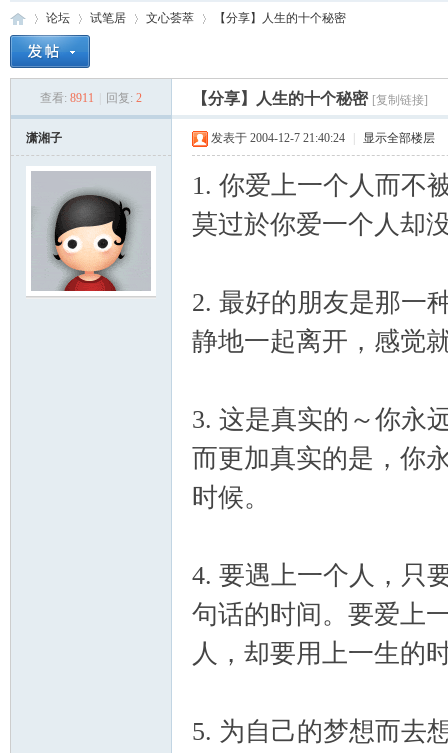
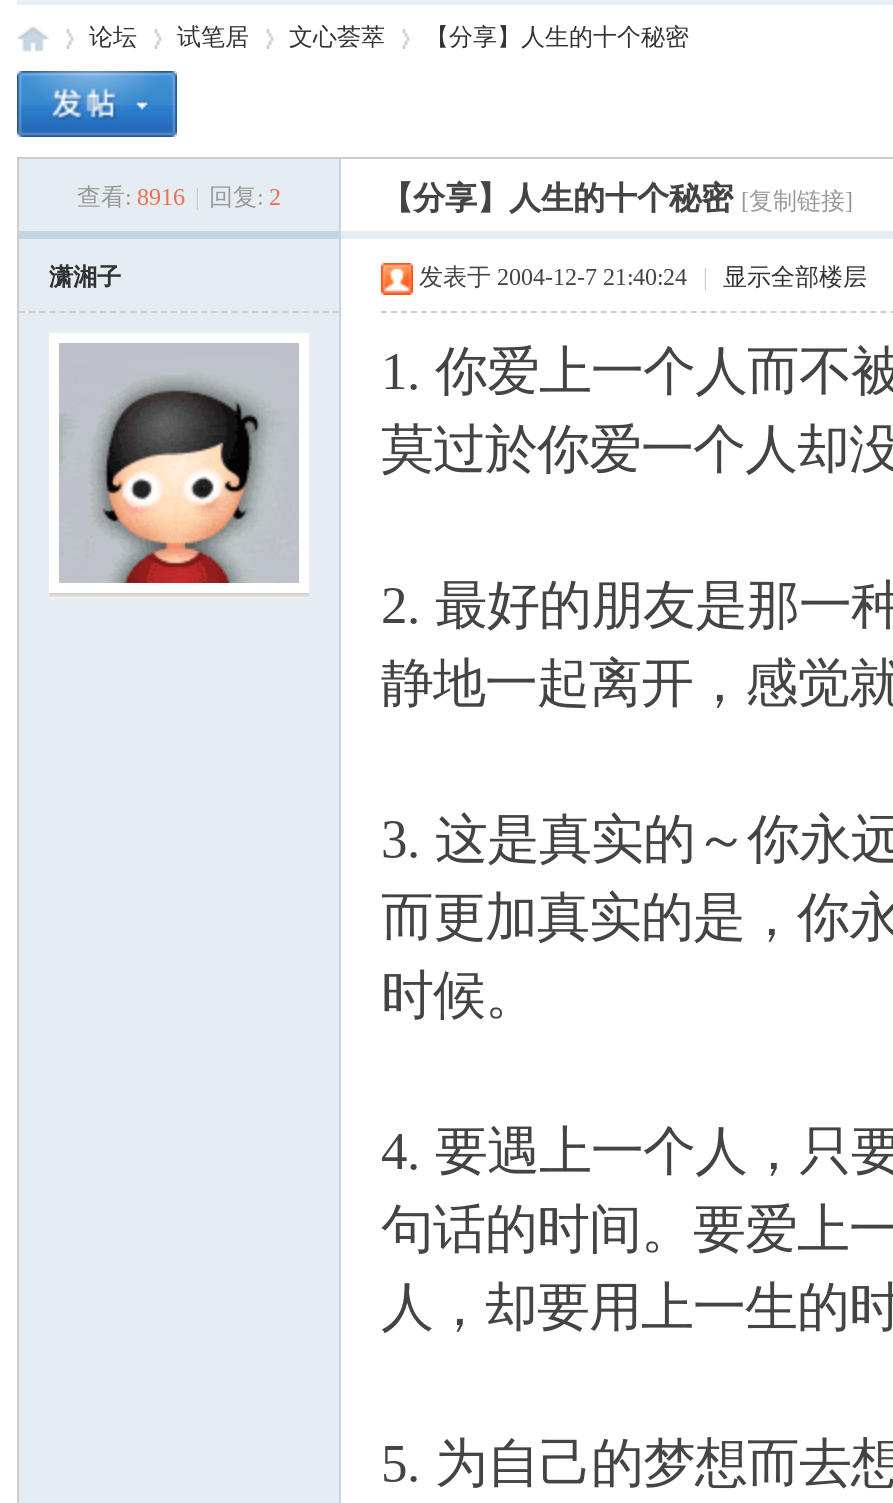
- 查看: 8911
+ 查看: 8916
